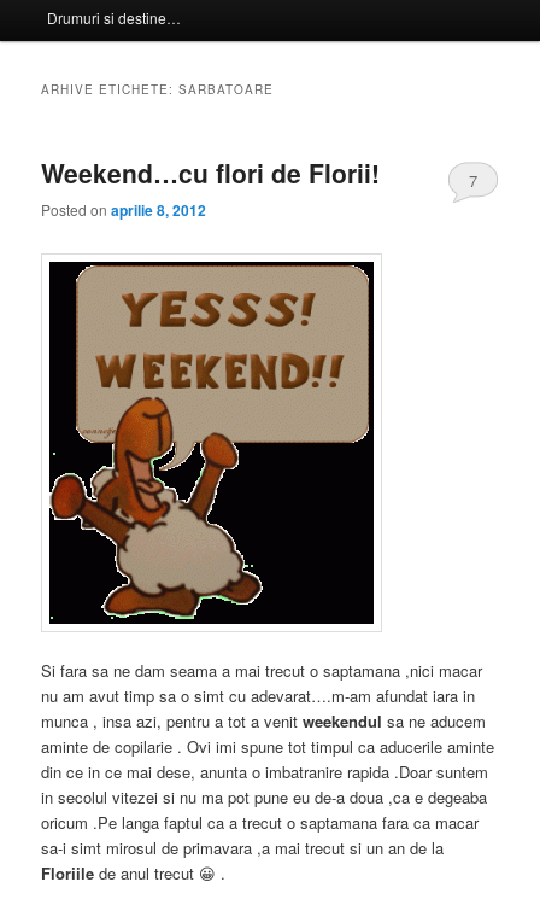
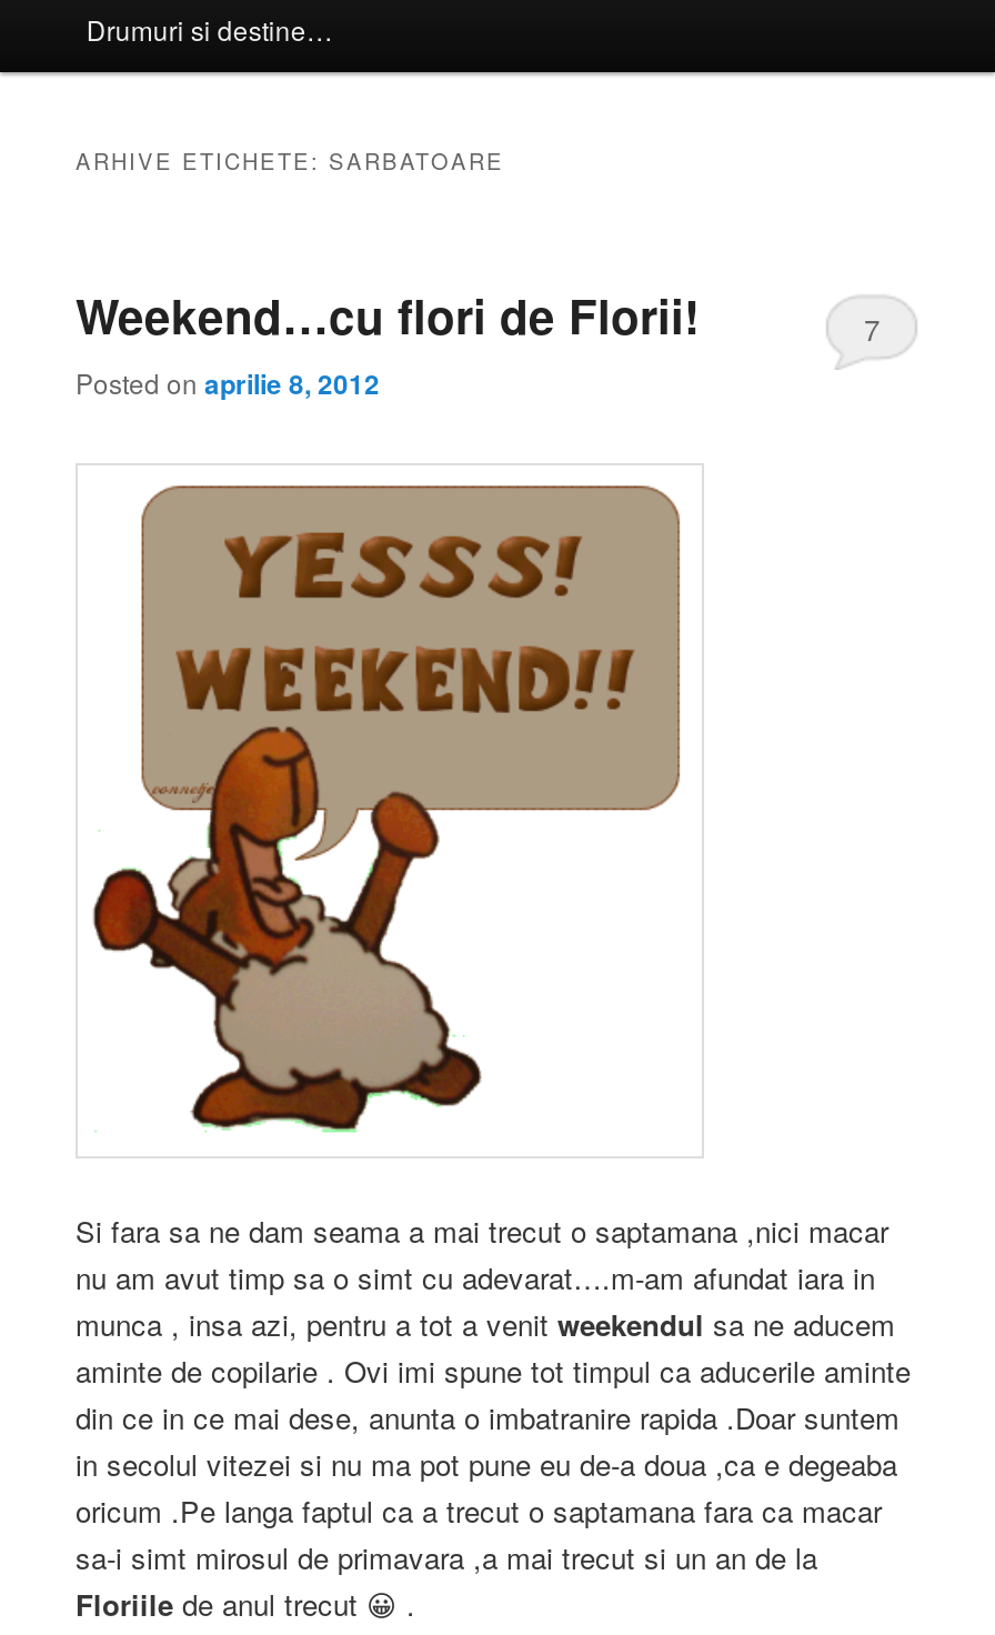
- [image]
+ [image]
